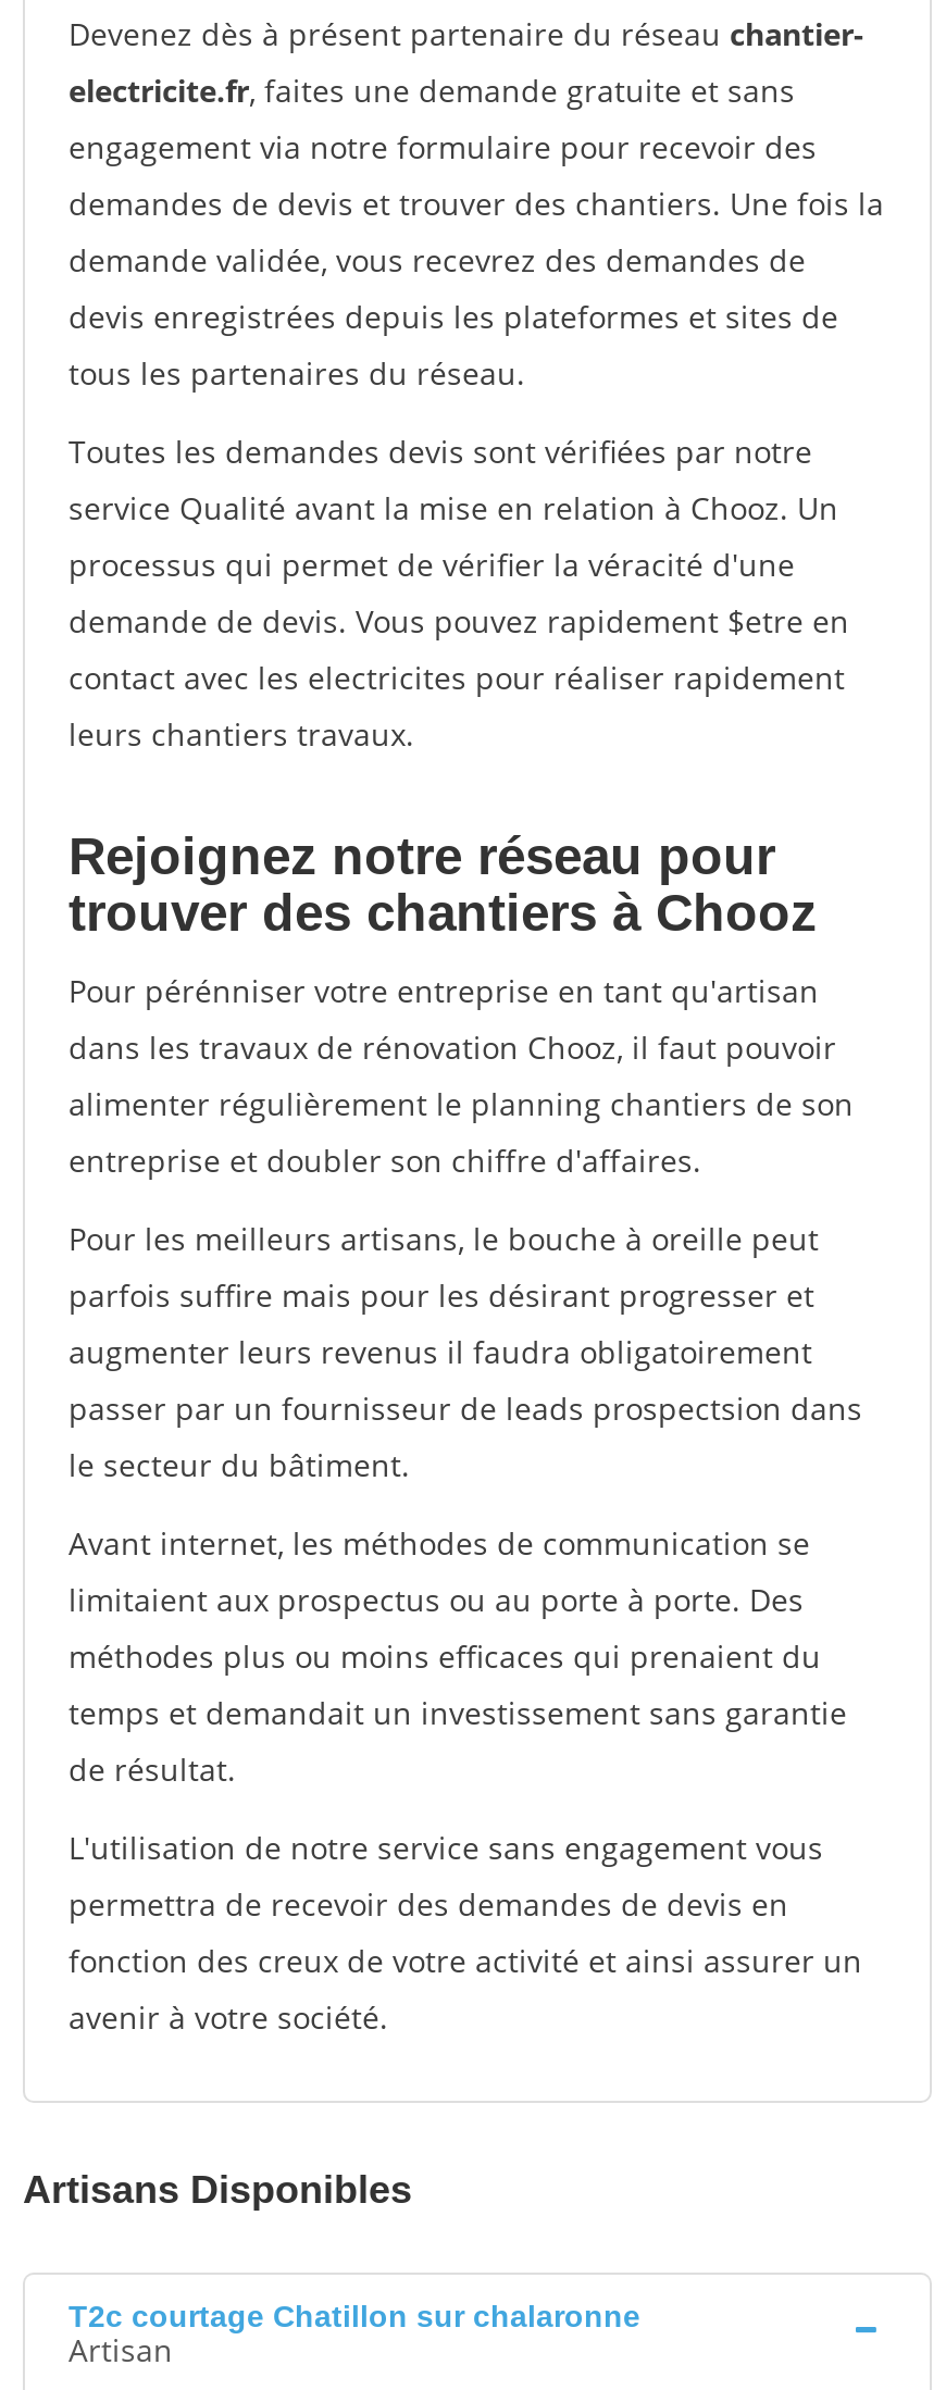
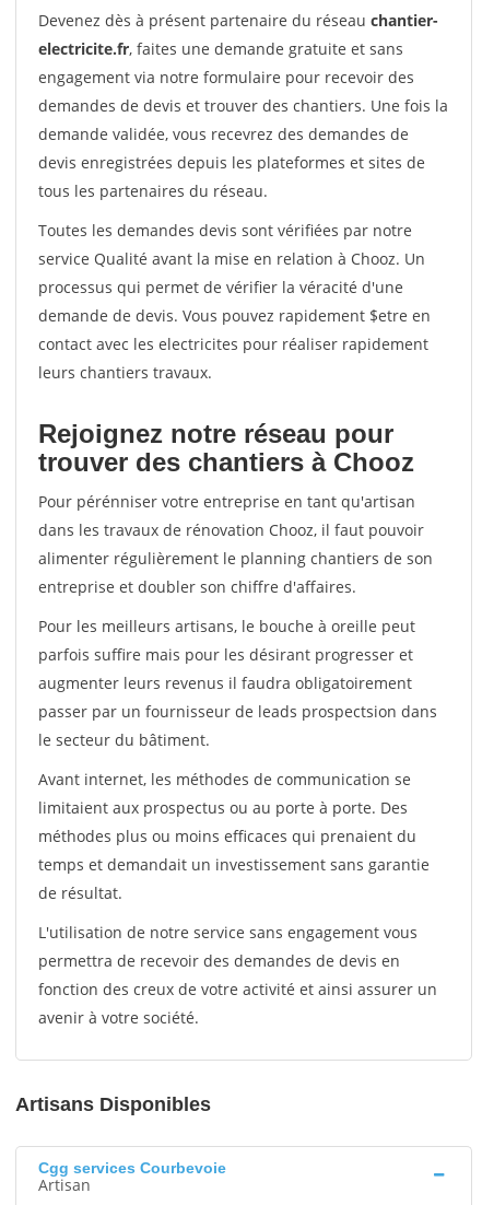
- T2c courtage Chatillon sur chalaronne
+ Cgg services Courbevoie
